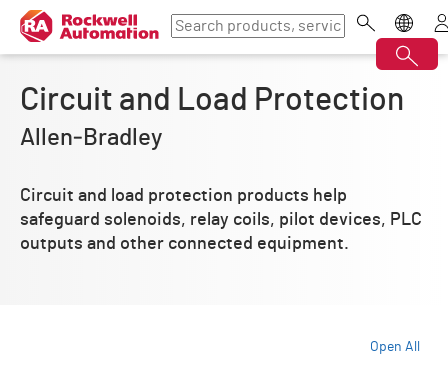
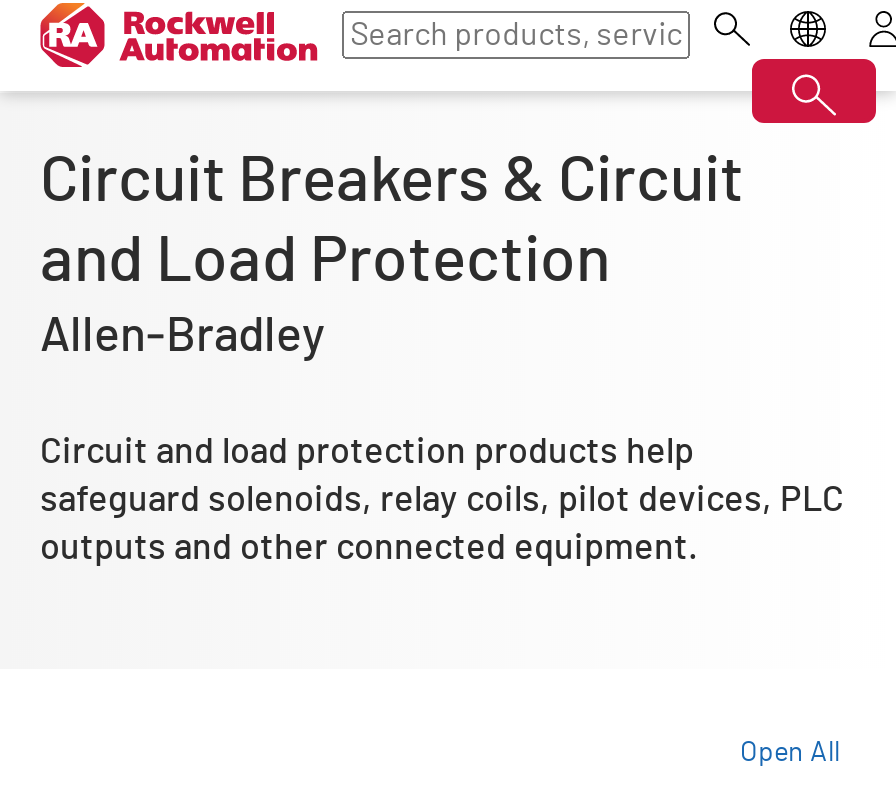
- Circuit and Load Protection
+ Circuit Breakers & Circuit
+ and Load Protection
